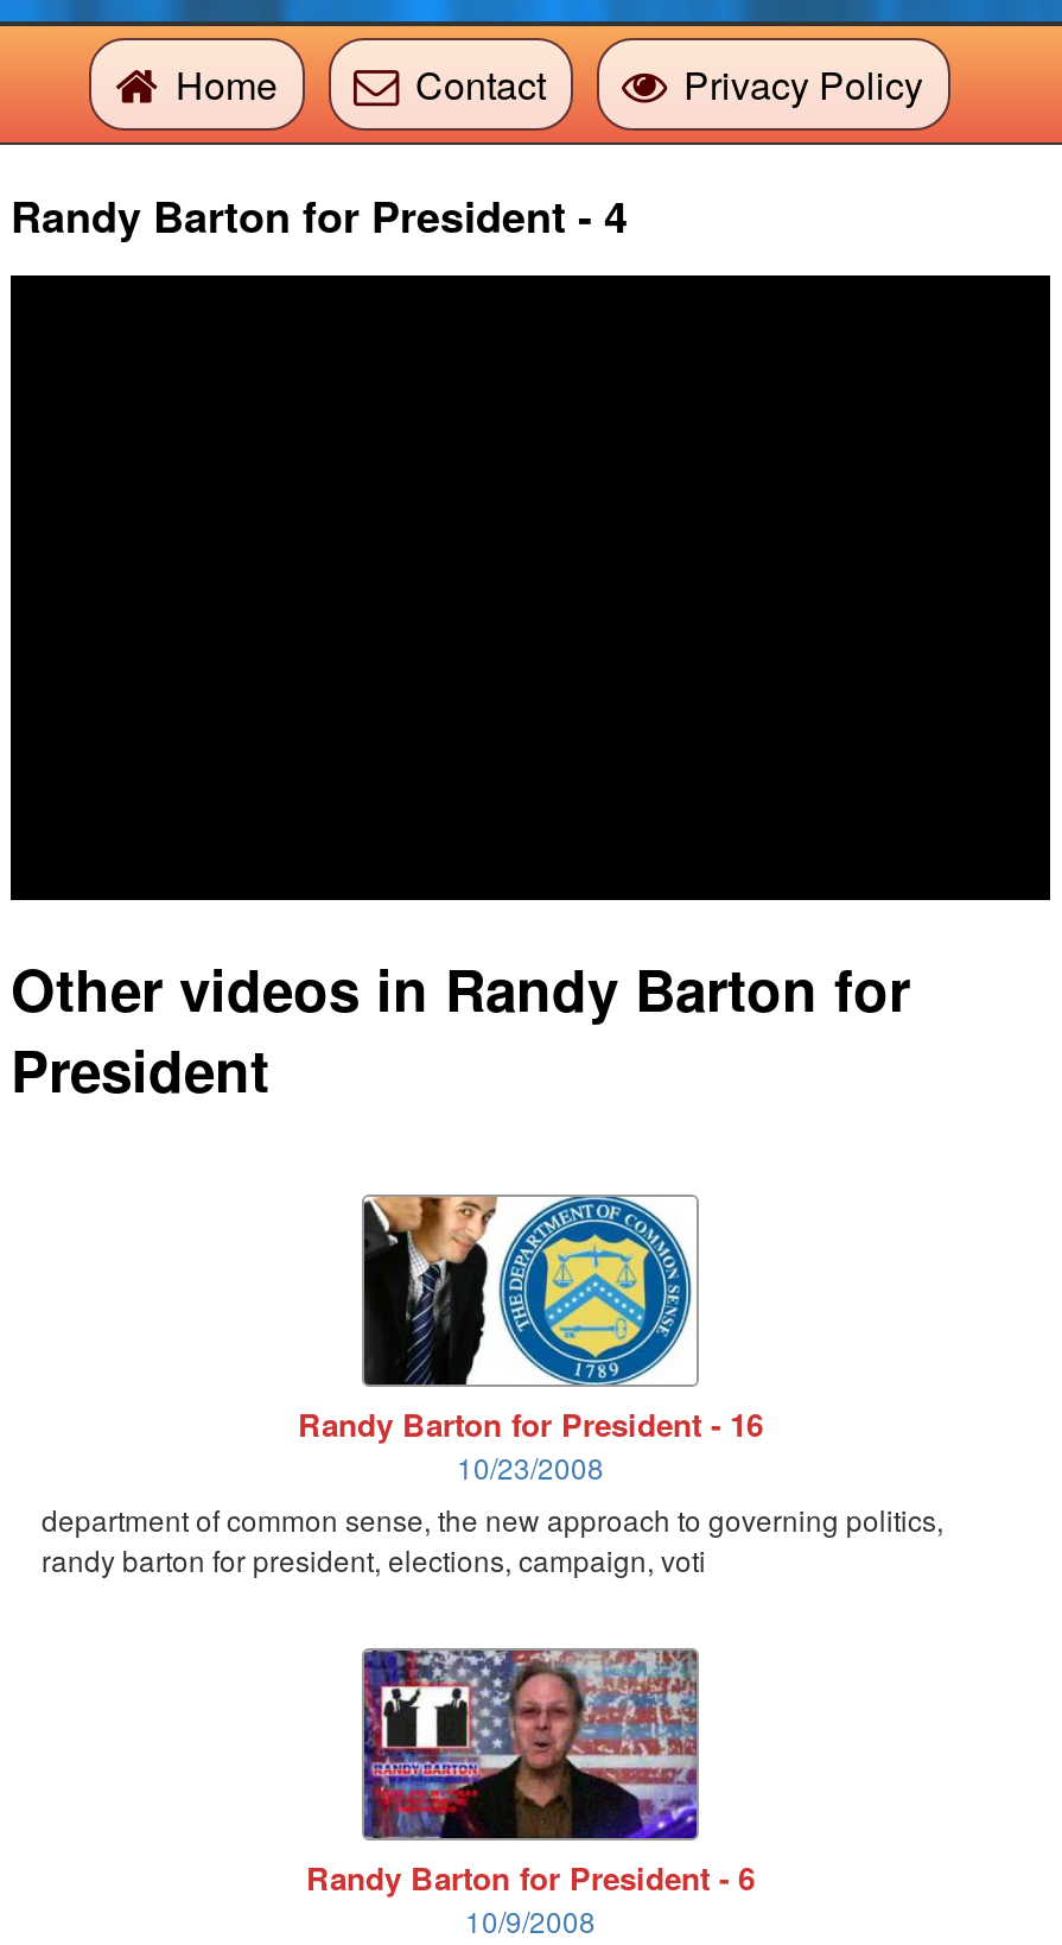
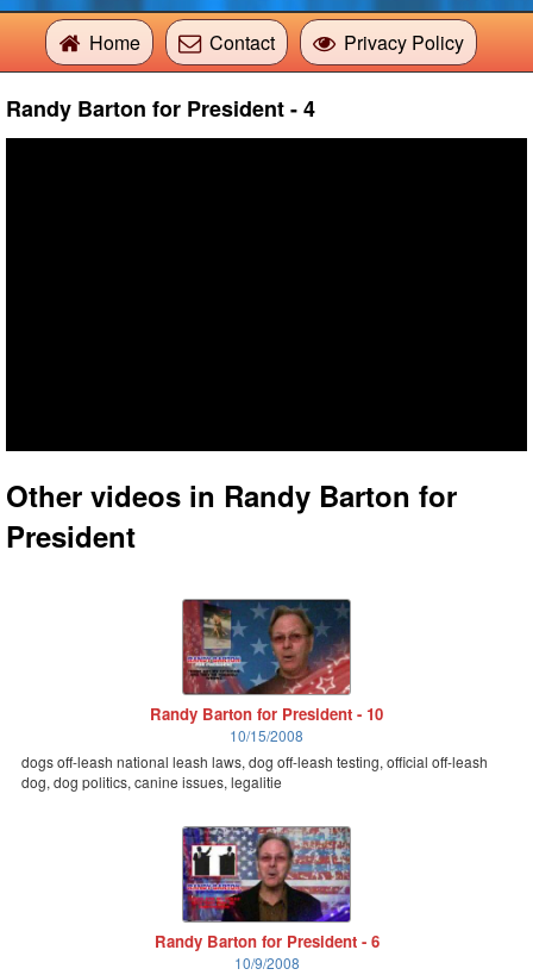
- [image]
- Randy Barton for President - 16
- 10/23/2008
- department of common sense, the new approach to governing politics,
- randy barton for president, elections, campaign, voti
+ [image]
+ Randy Barton for President - 10
+ 10/15/2008
+ dogs off-leash national leash laws, dog off-leash testing, official off-leash
+ dog, dog politics, canine issues, legalitie
